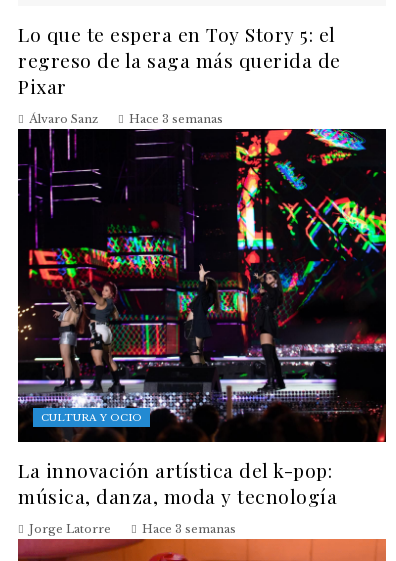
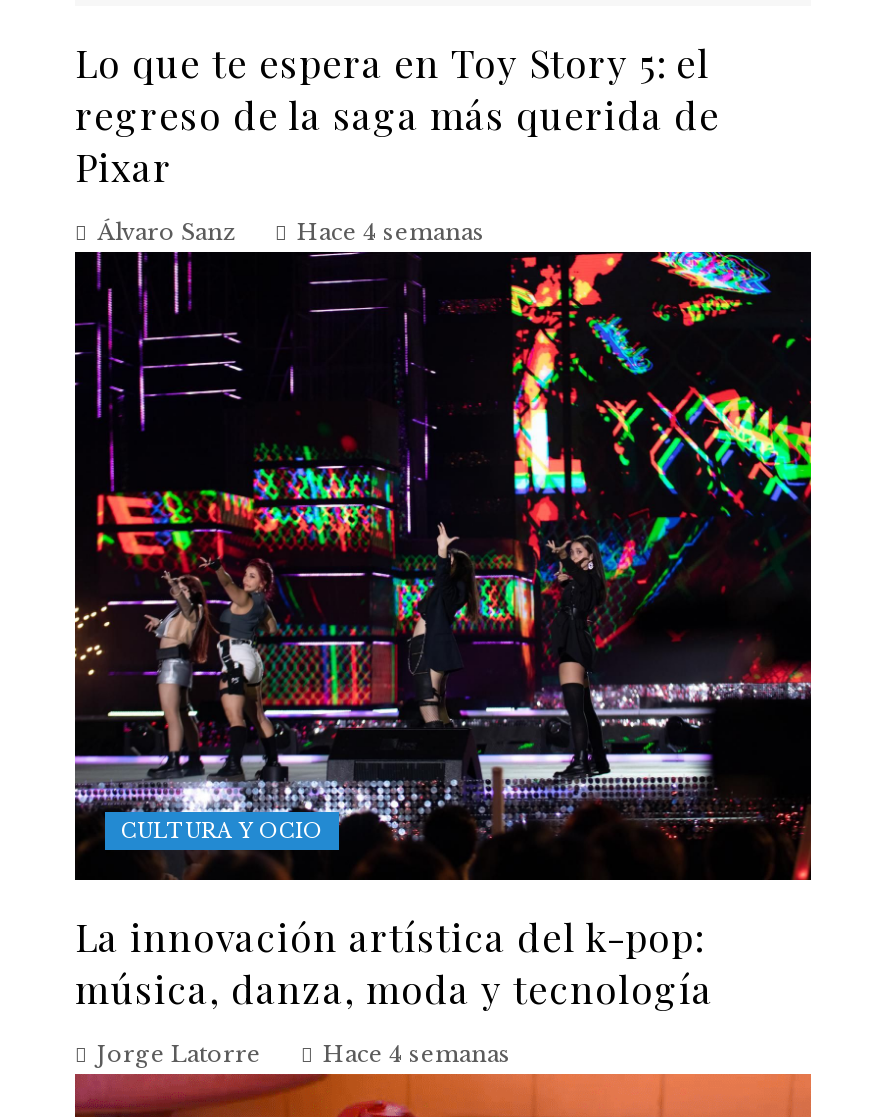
- Hace 3 semanas
+ Hace 4 semanas

- Hace 3 semanas
+ Hace 4 semanas
